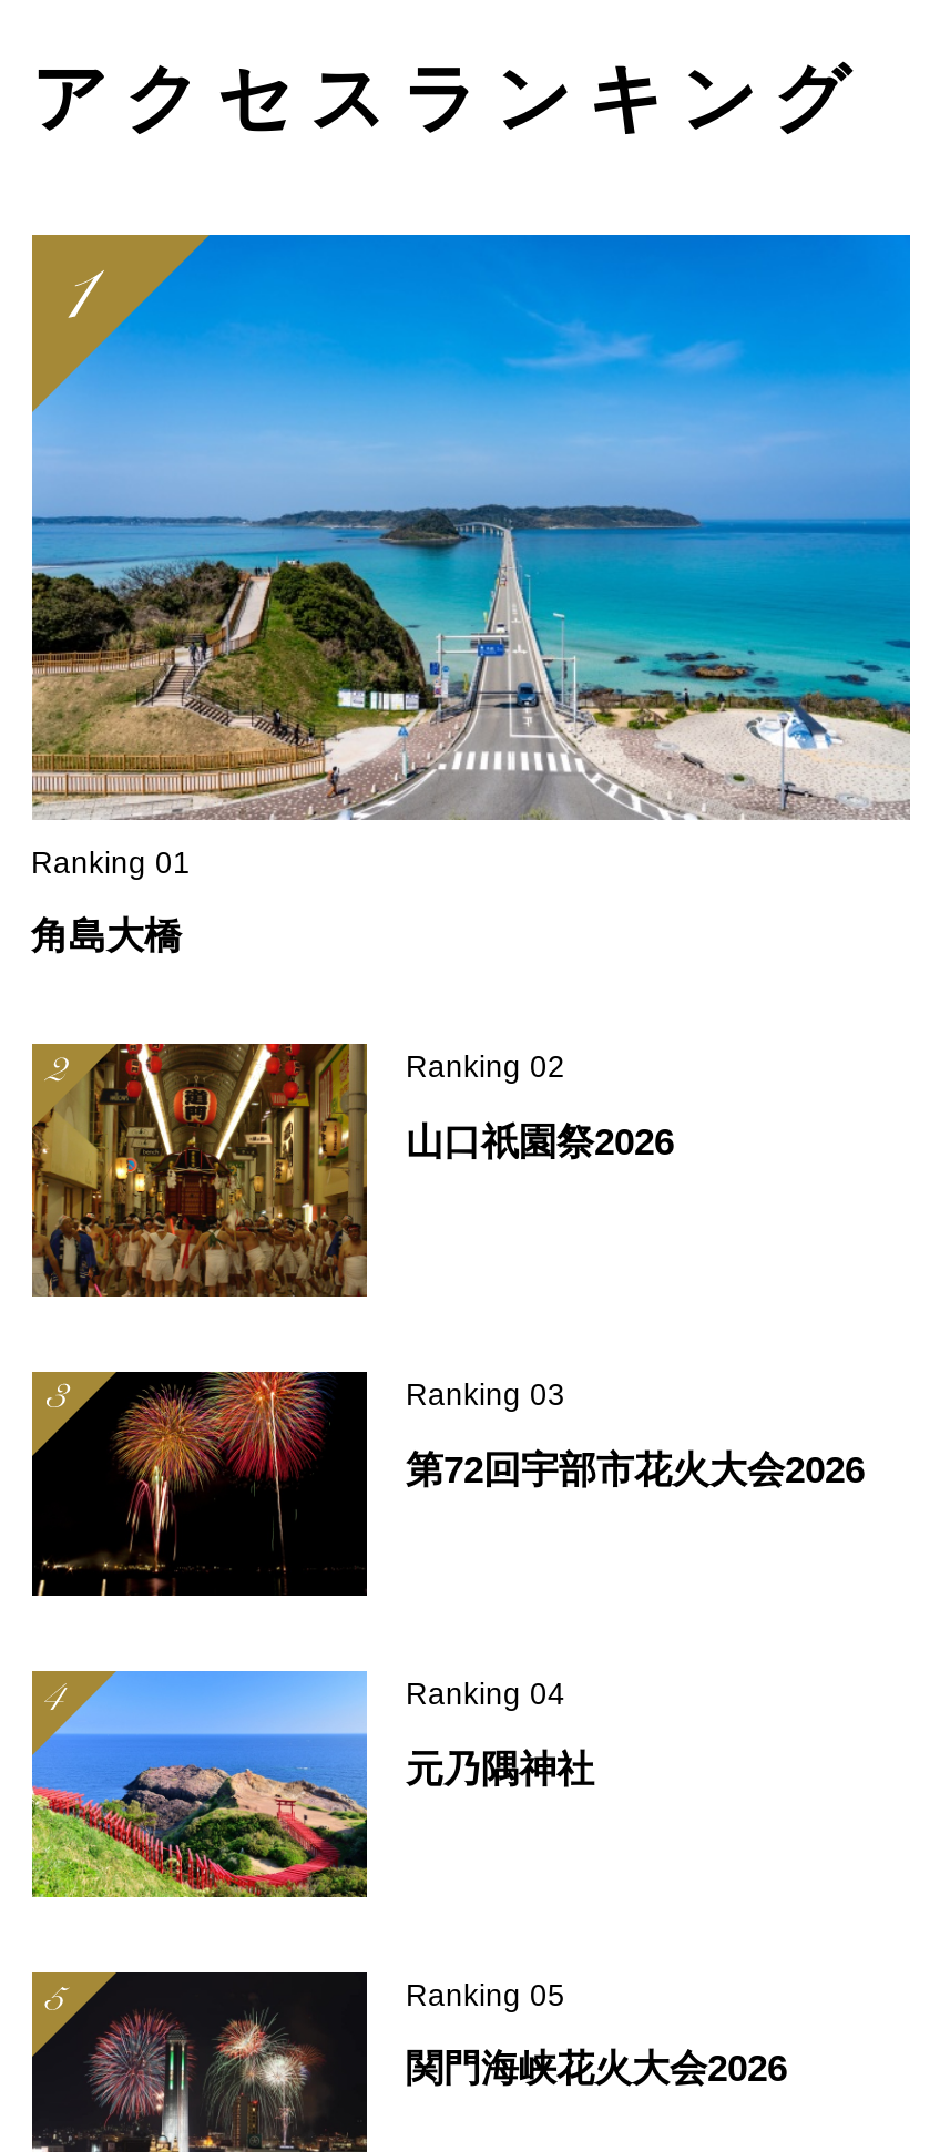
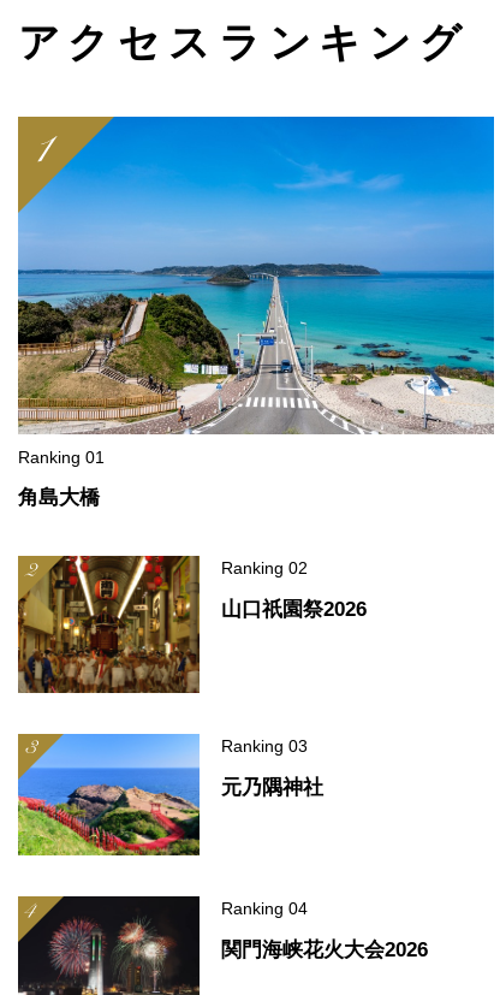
- [image]
- 第72回宇部市花火大会2026
